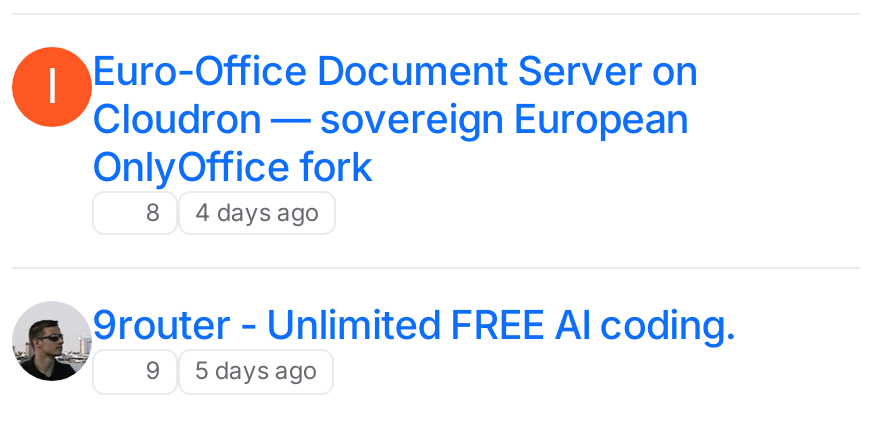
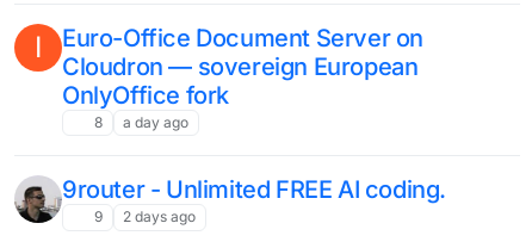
- 4 days ago
+ a day ago

- 9 5 days ago
+ 9 2 days ago
